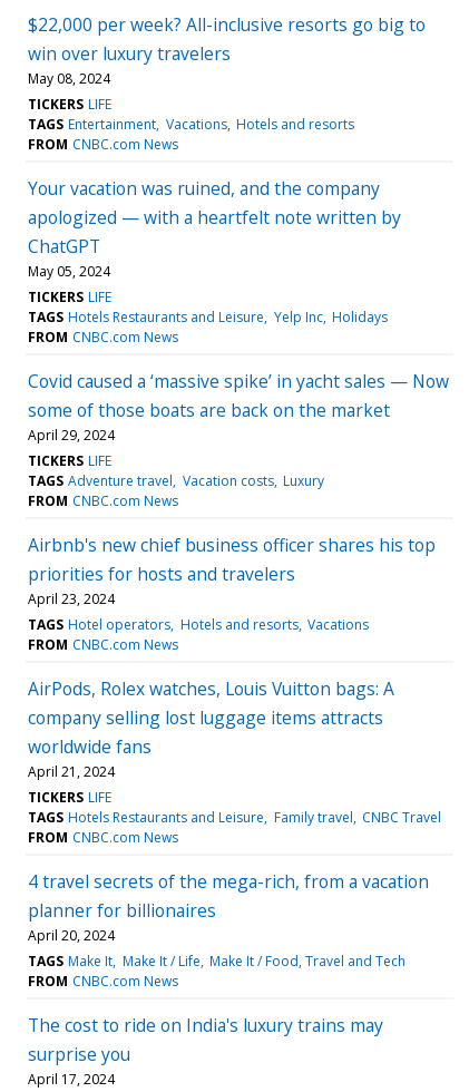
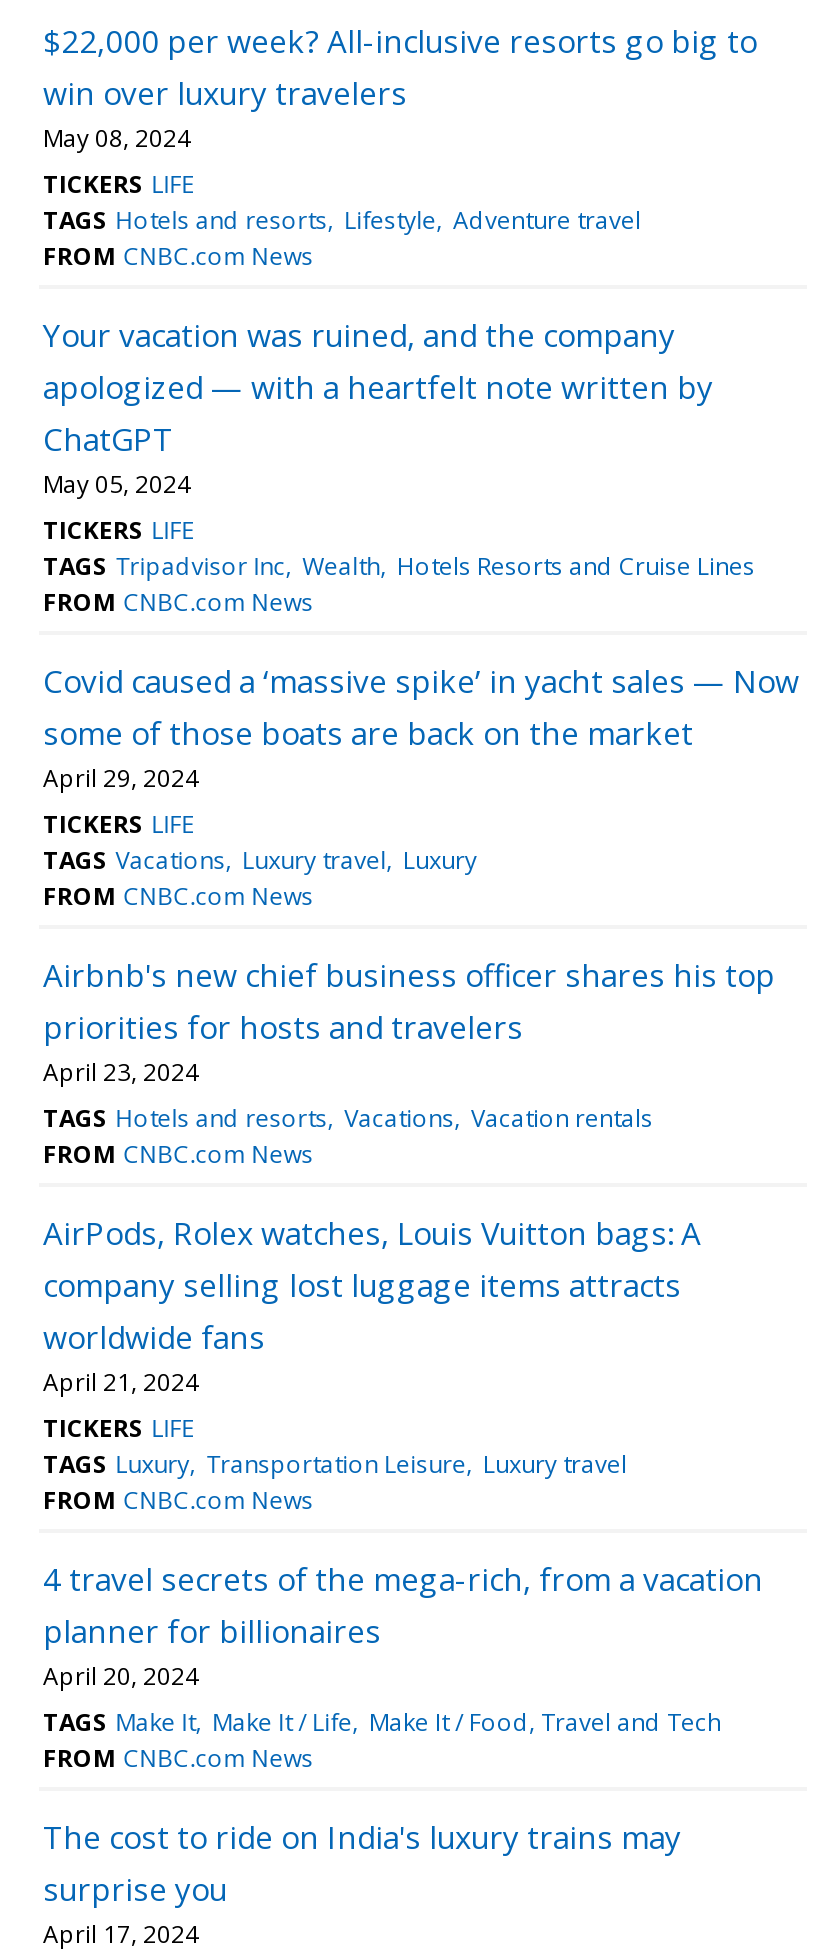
- TAGS Entertainment Vacations Hotels and resorts
+ TAGS Hotels and resorts Lifestyle Adventure travel

- TAGS Hotels Restaurants and Leisure Yelp Inc Holidays
+ TAGS Tripadvisor Inc Wealth Hotels Resorts and Cruise Lines

- TAGS Adventure travel Vacation costs Luxury
+ TAGS Vacations Luxury travel Luxury

- TAGS Hotel operators Hotels and resorts Vacations
+ TAGS Hotels and resorts Vacations Vacation rentals

- TAGS Hotels Restaurants and Leisure Family travel CNBC Travel
+ TAGS Luxury Transportation Leisure Luxury travel
